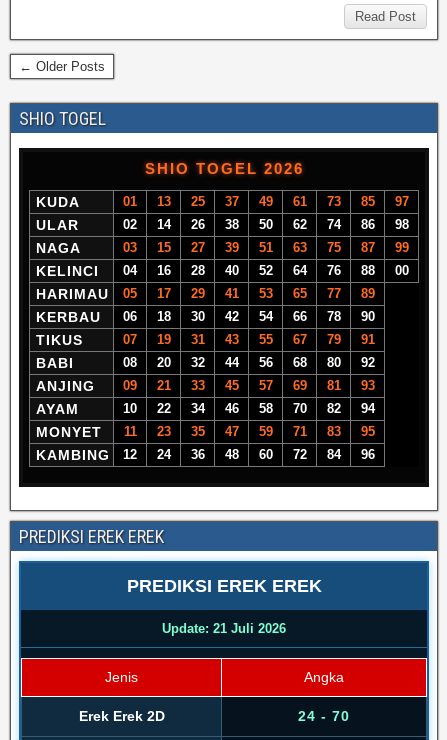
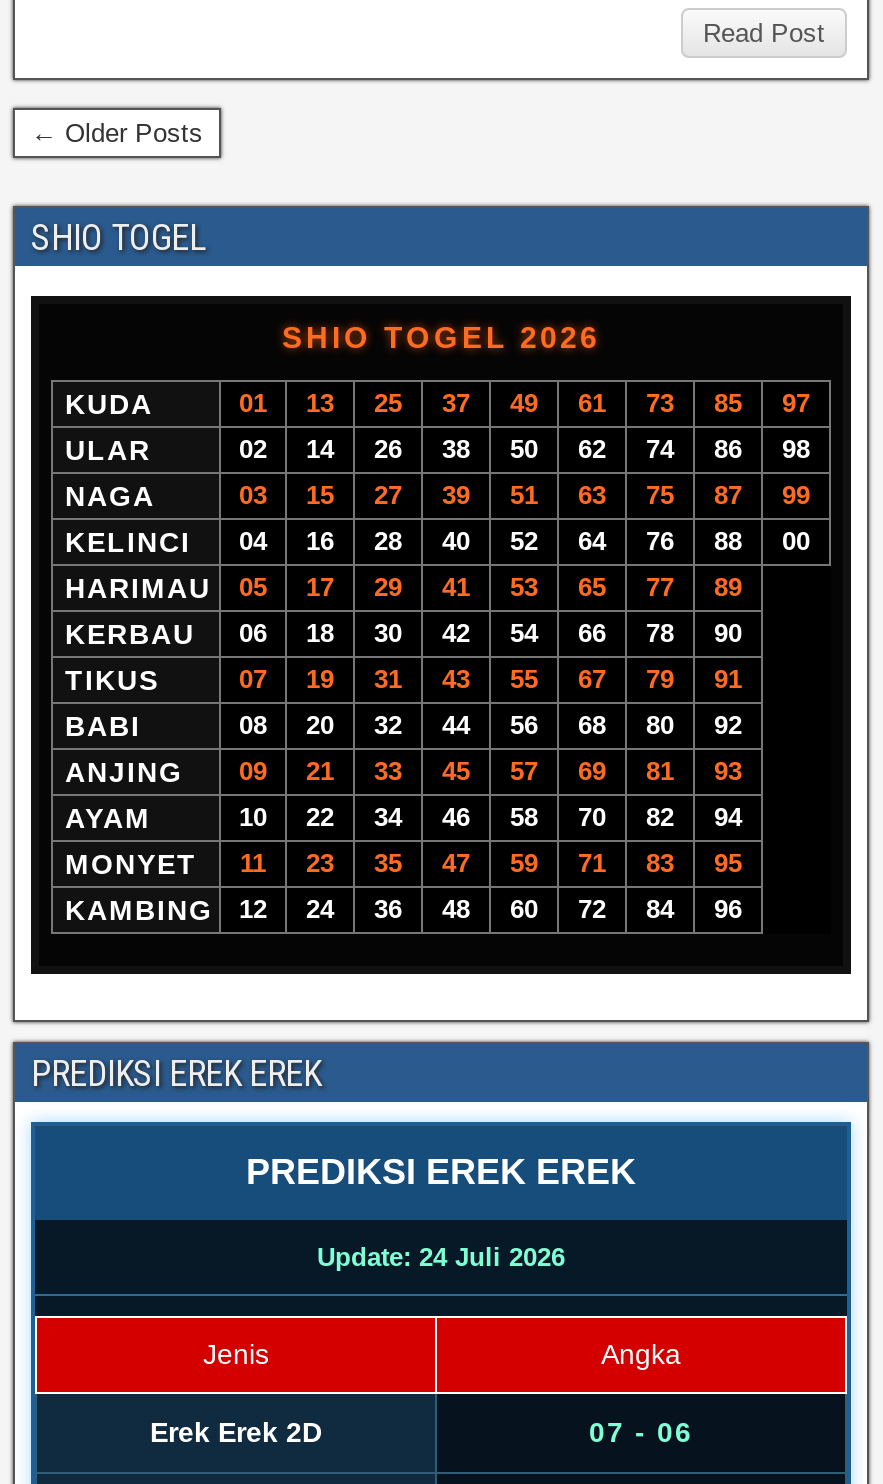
- Update: 21 Juli 2026
+ Update: 24 Juli 2026

- 24 - 70
+ 07 - 06
